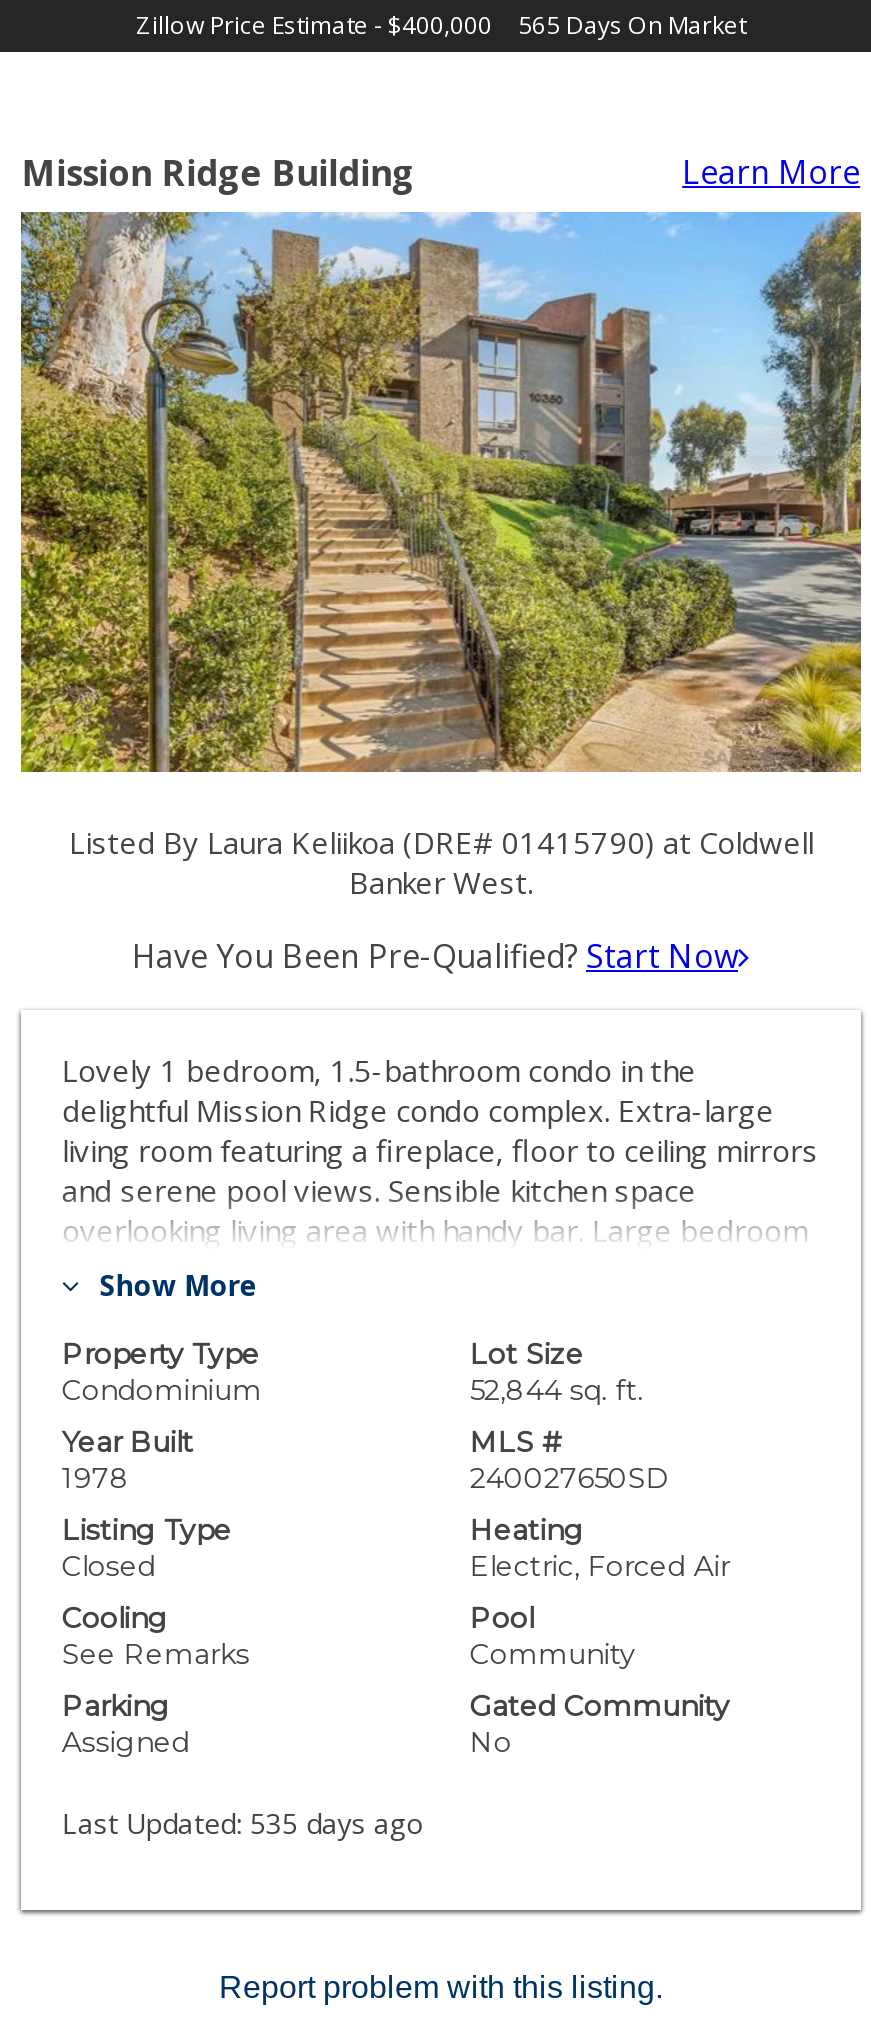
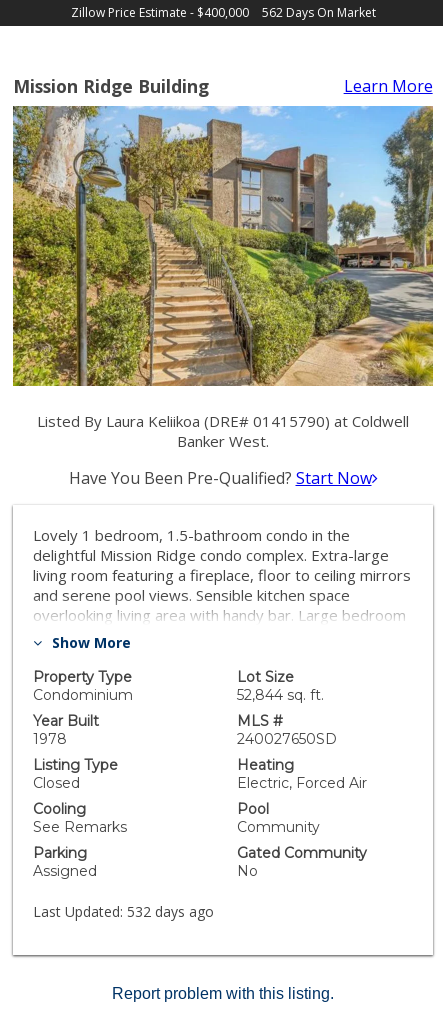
- 565 Days On Market
+ 562 Days On Market

- Last Updated: 535 days ago
+ Last Updated: 532 days ago
